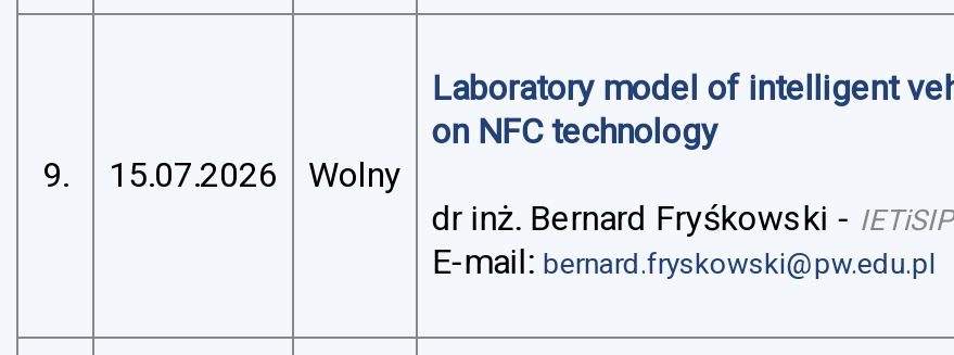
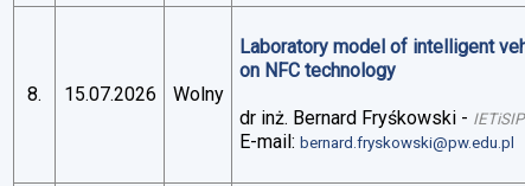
- 9. 15.07.2026 Wolny
+ 8. 15.07.2026 Wolny
